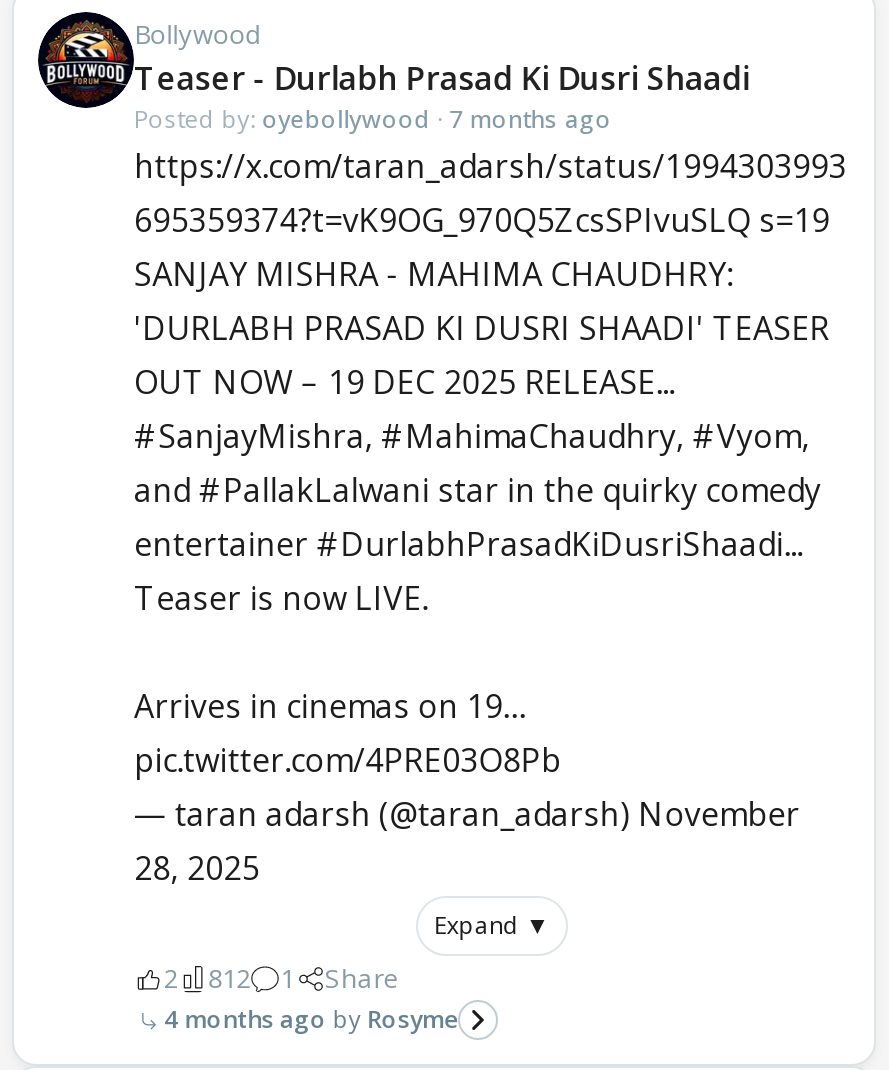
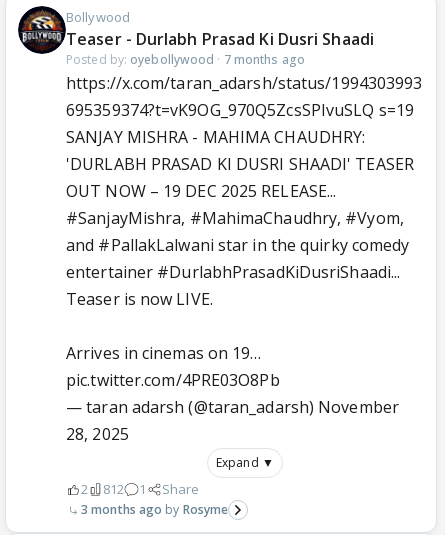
- 4 months ago Rosyme
+ 3 months ago Rosyme
